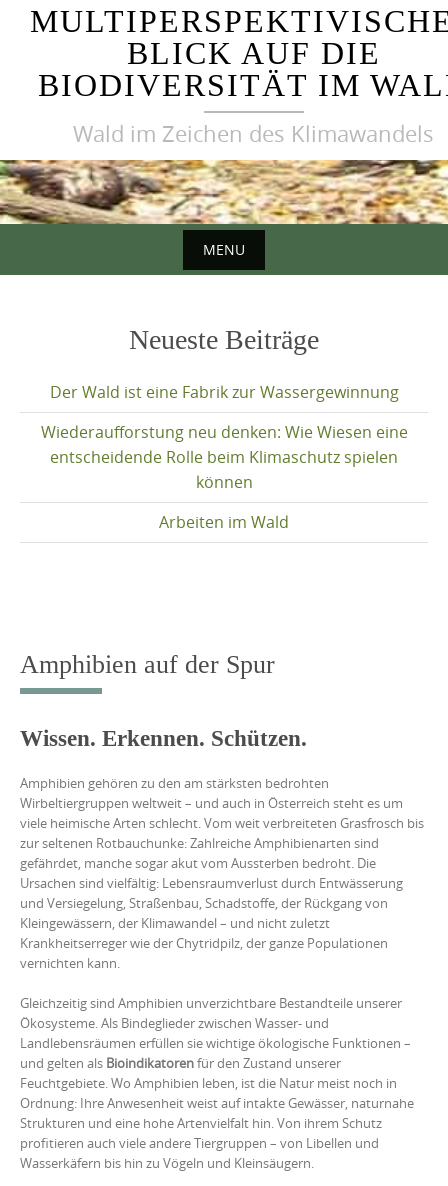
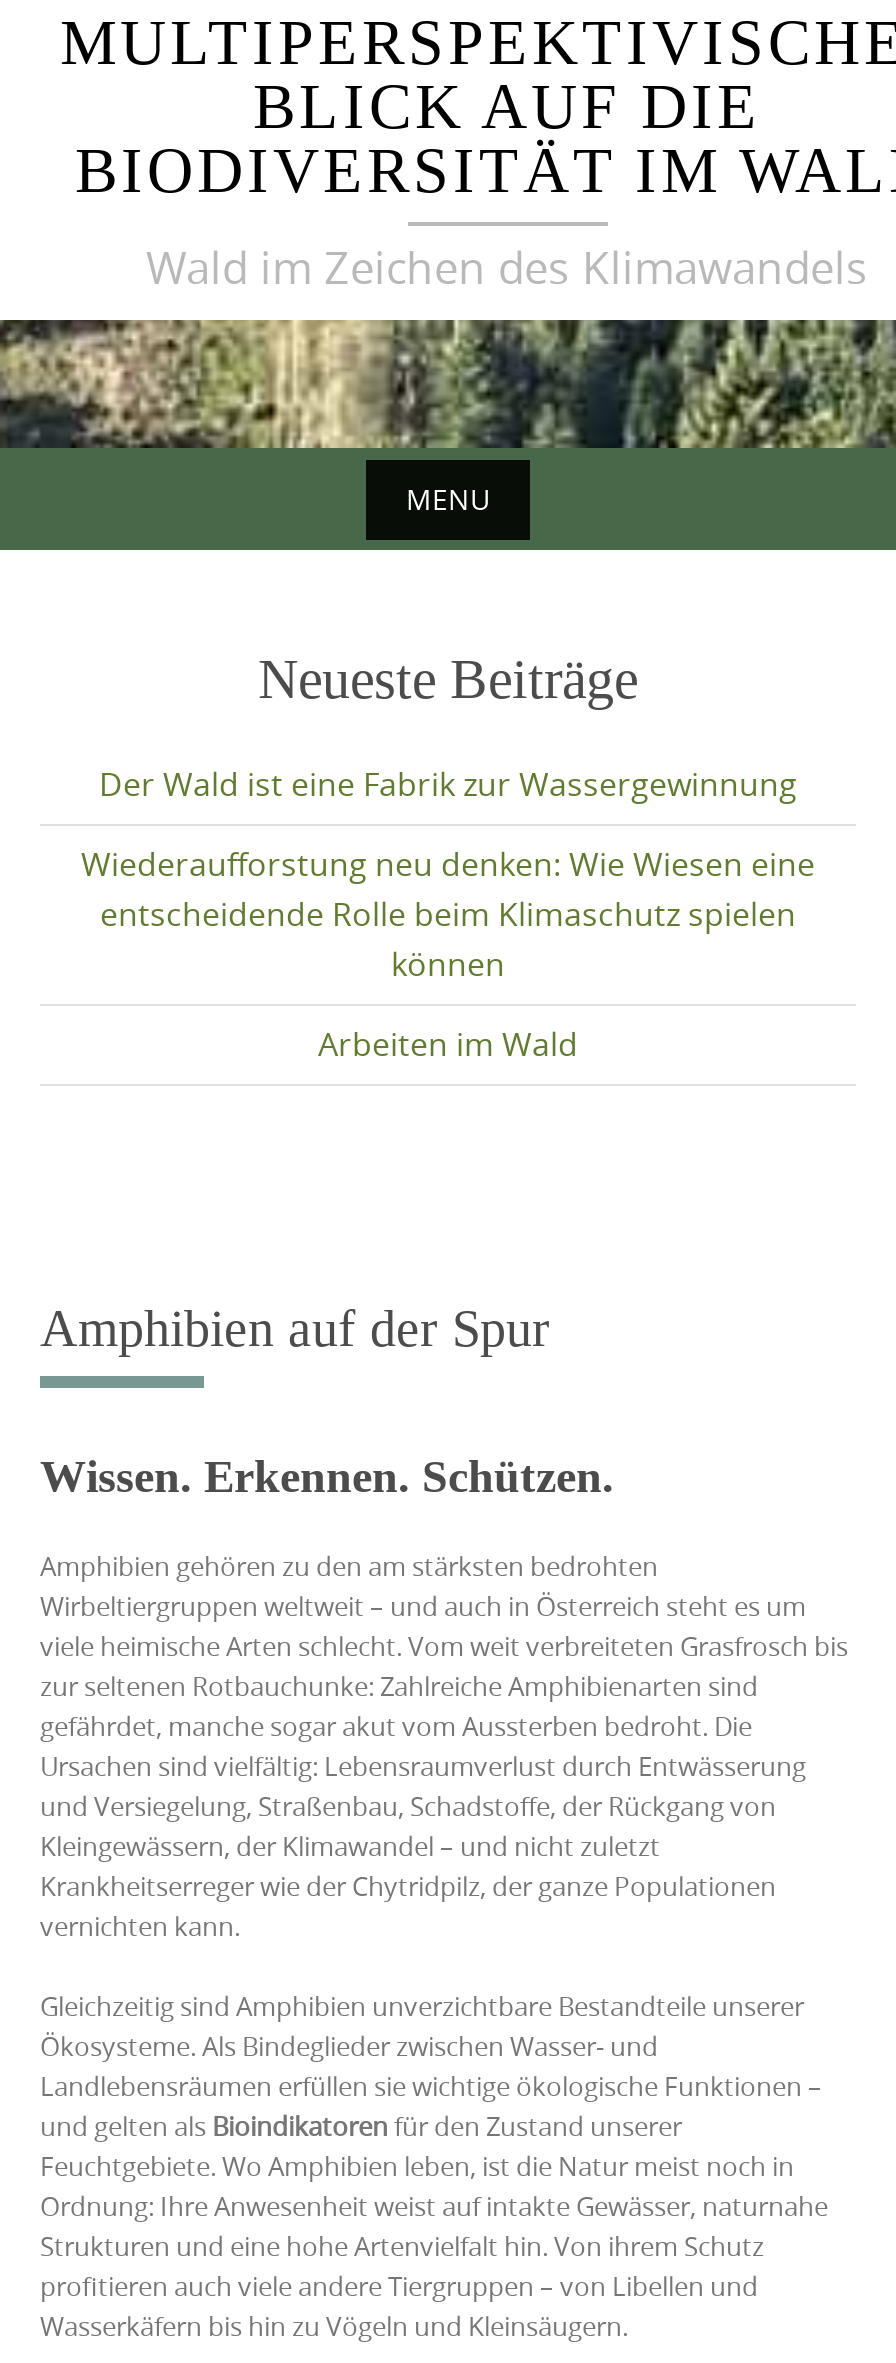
- [image]
+ [image]
